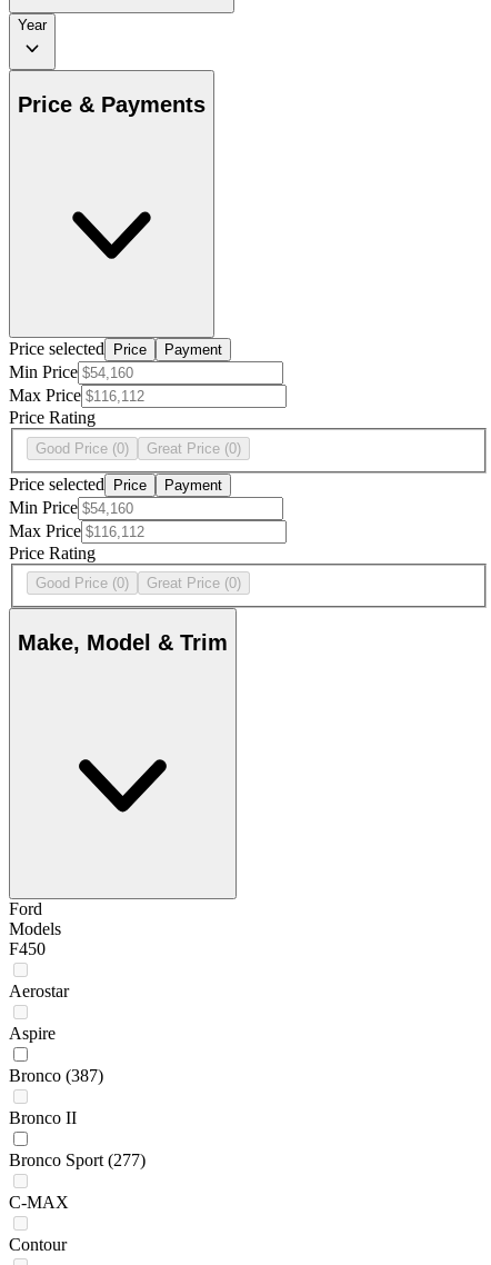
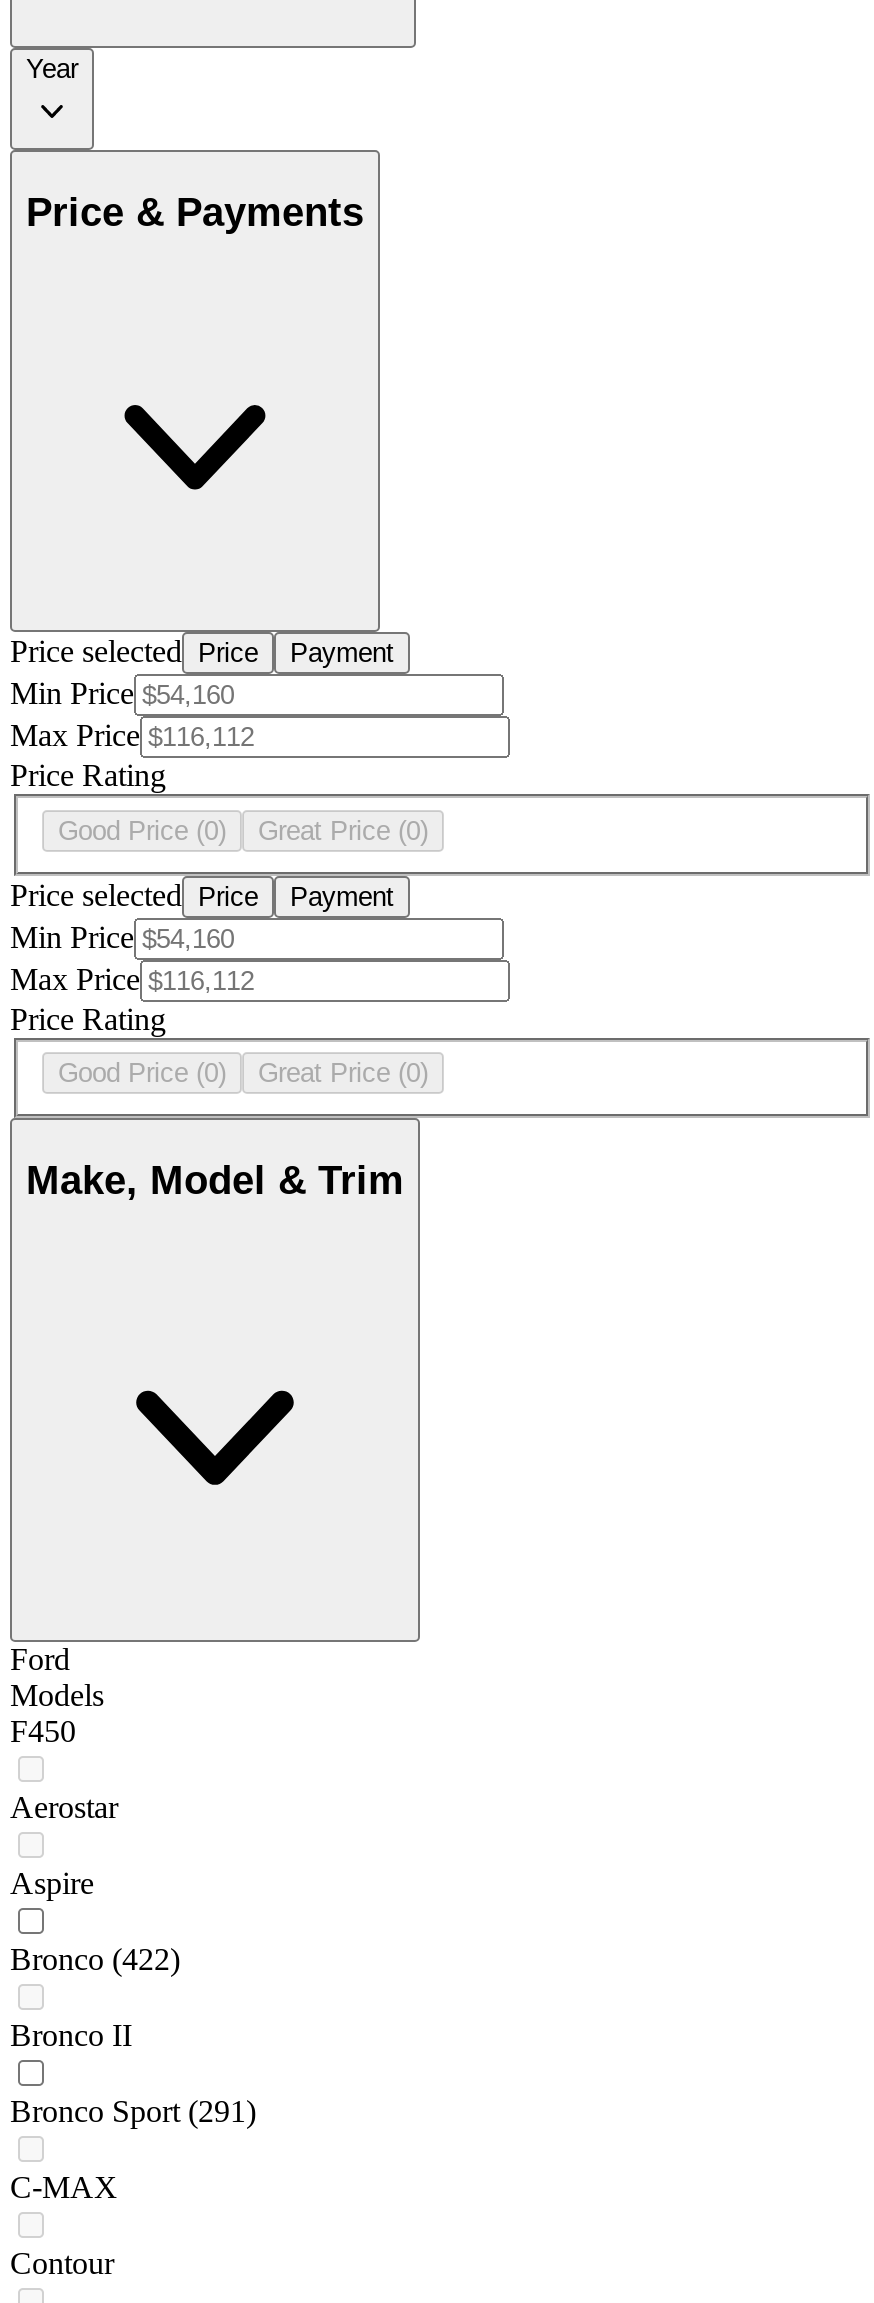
- Bronco (387)
+ Bronco (422)

- Bronco Sport (277)
+ Bronco Sport (291)
